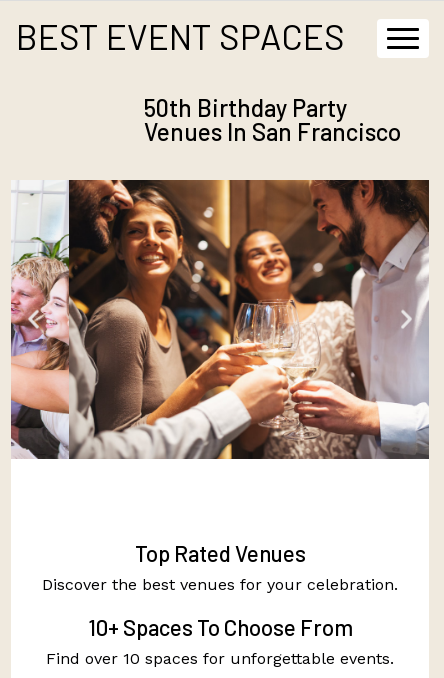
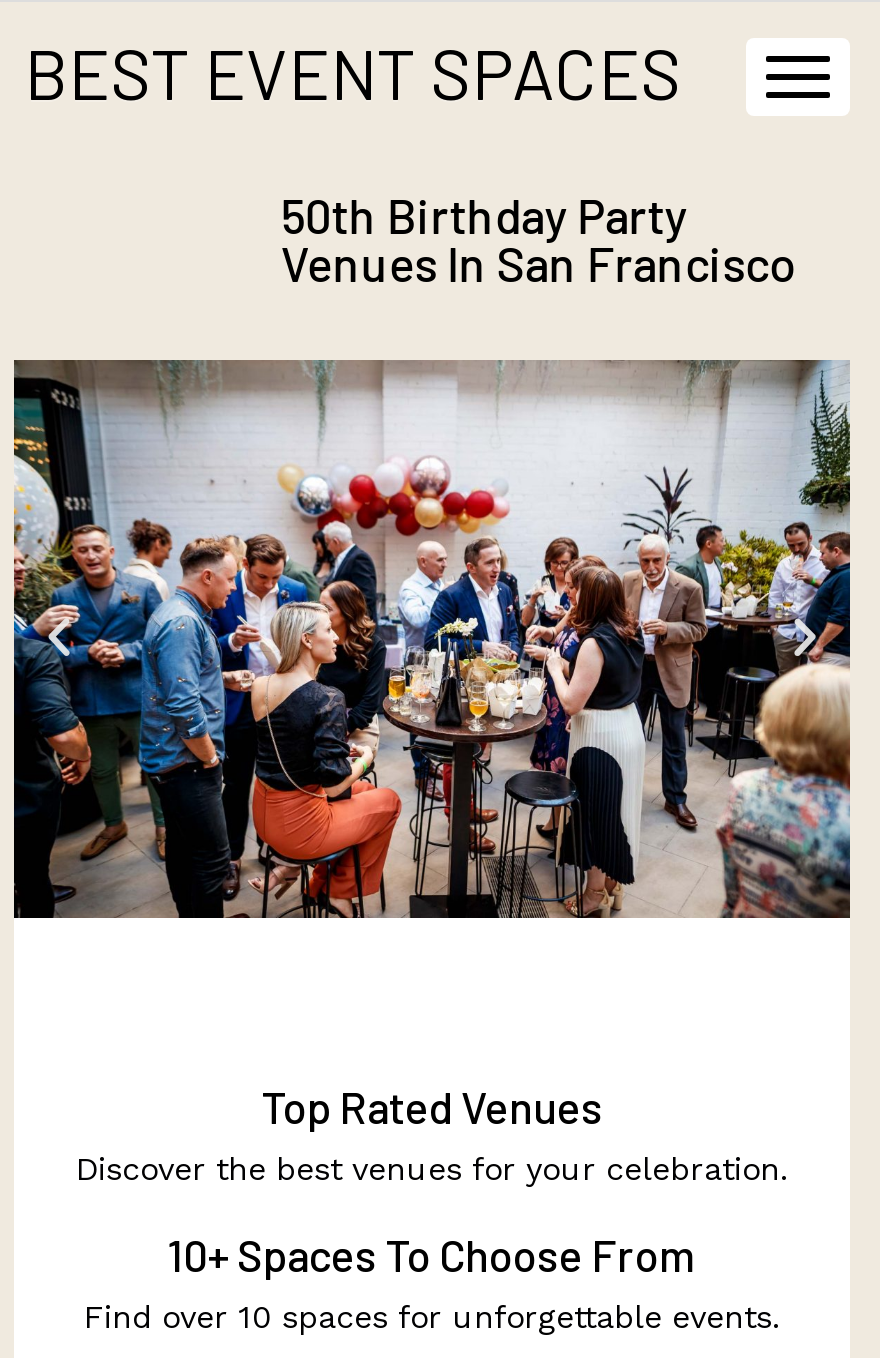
- [image]
+ [image]
